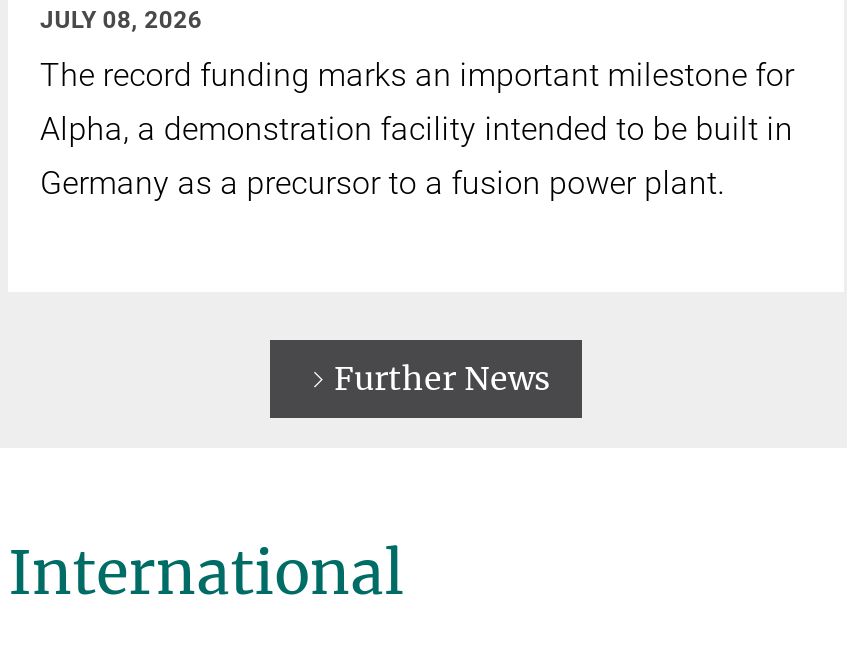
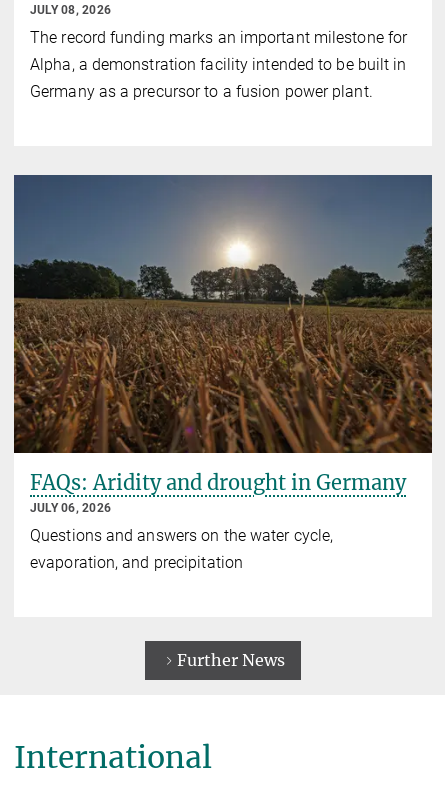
+ [image]
+ FAQs: Aridity and drought in Germany
+ JULY 06, 2026
+ Questions and answers on the water cycle,
+ evaporation, and precipitation
